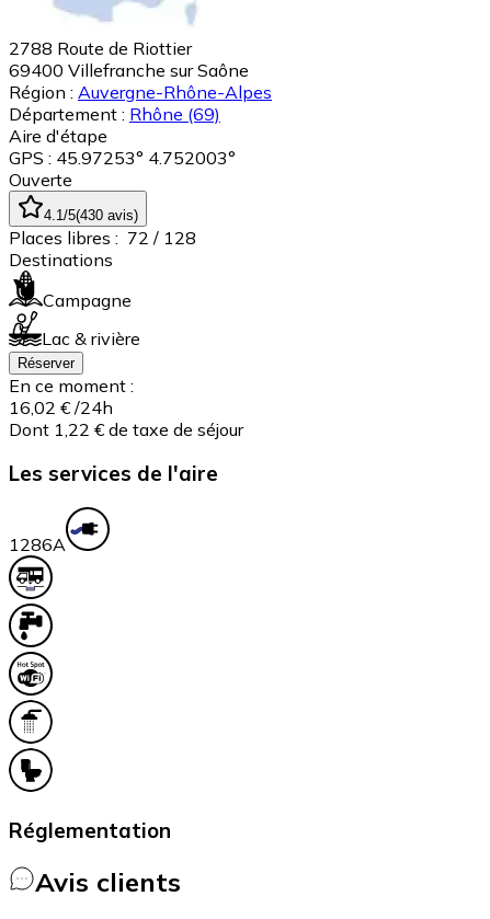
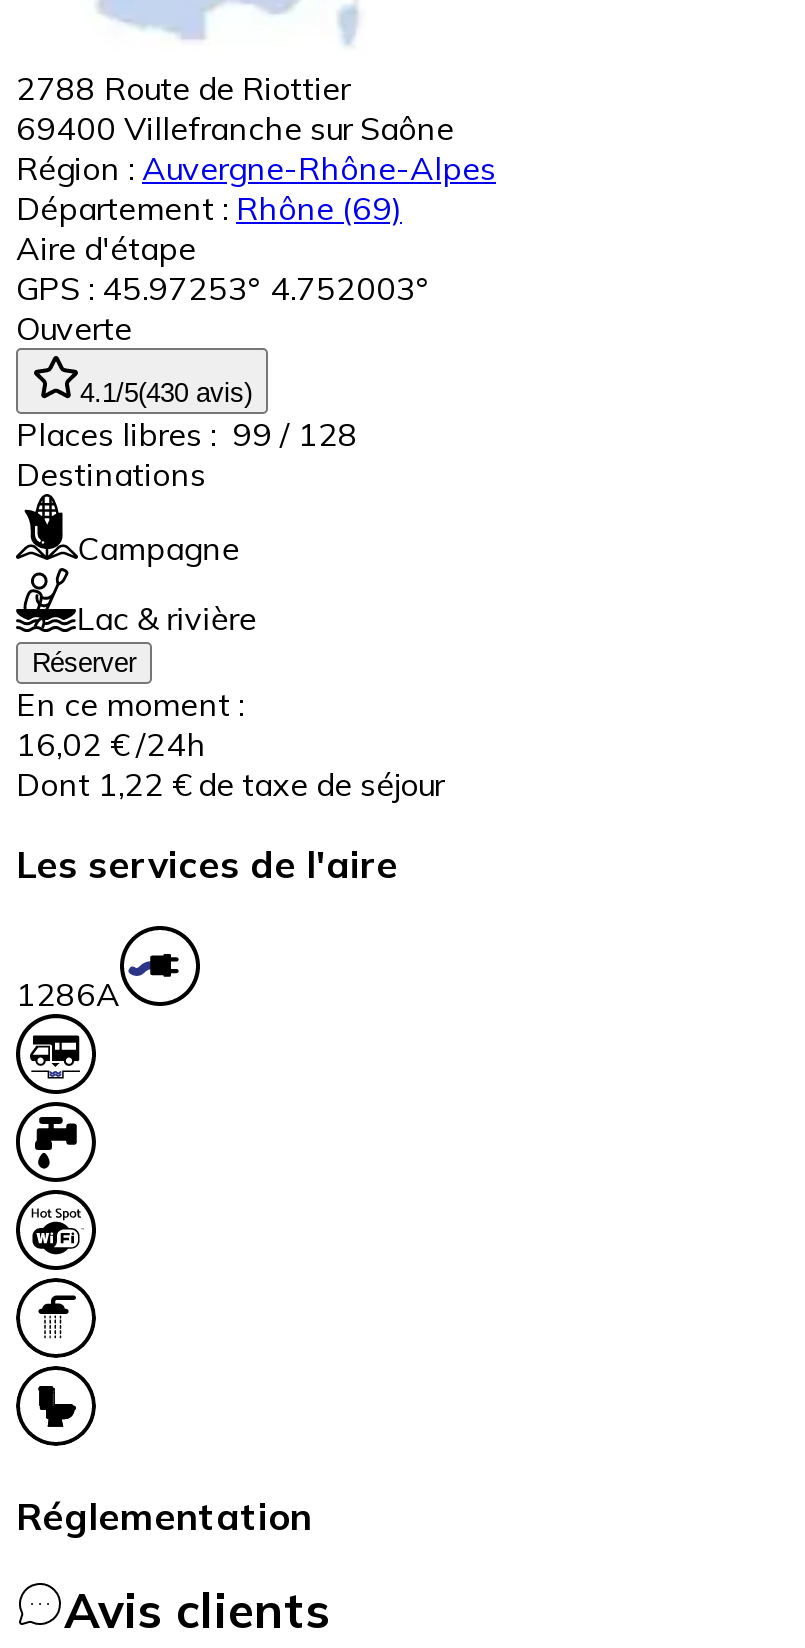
- Places libres :72 / 128
+ Places libres :99 / 128
